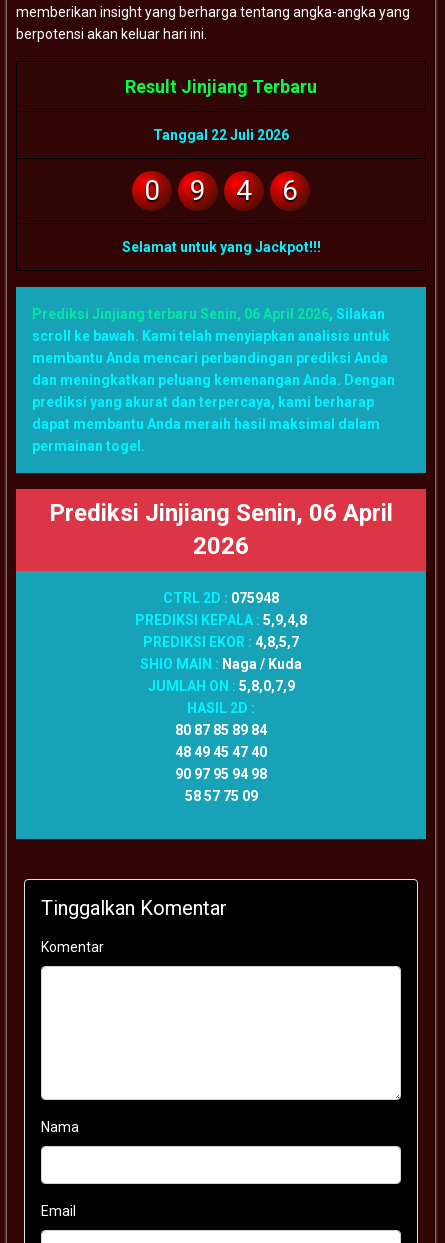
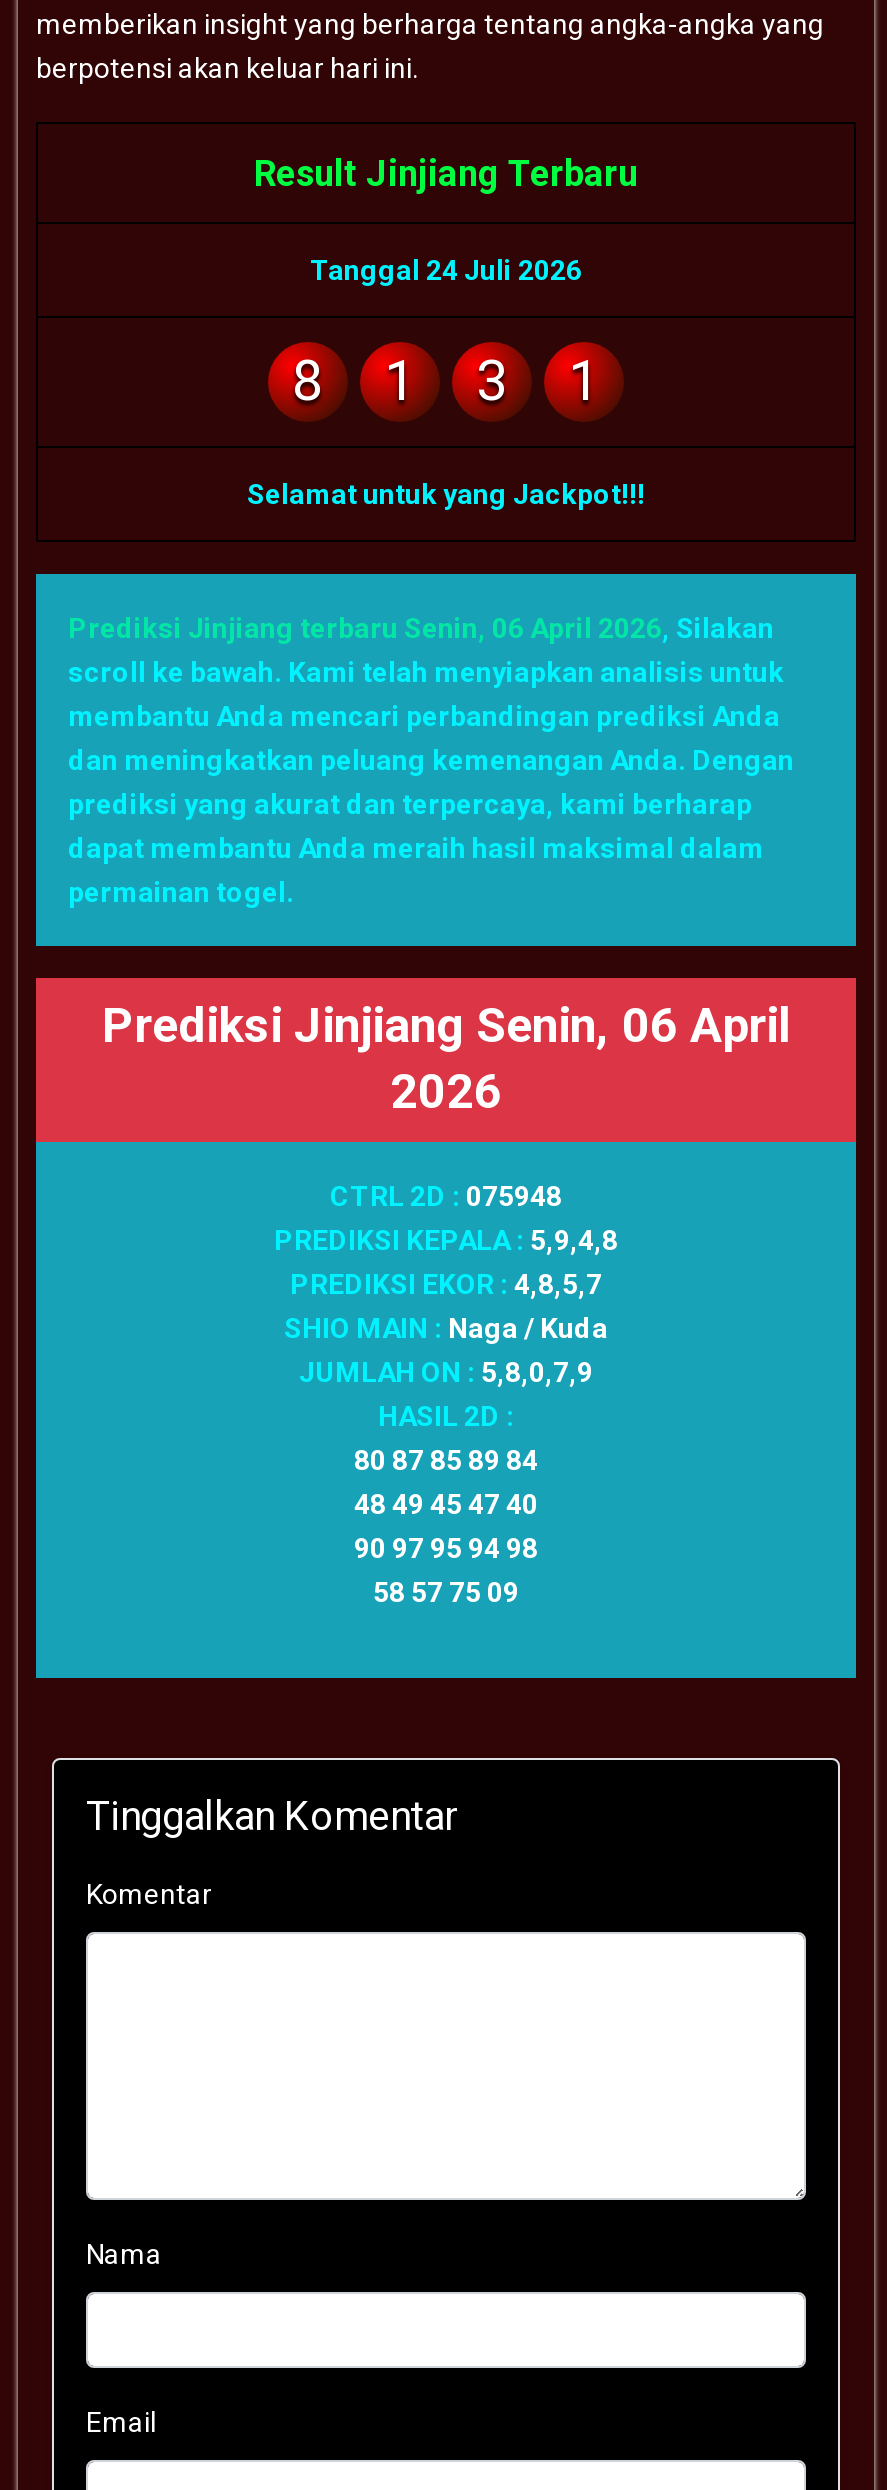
- Tanggal 22 Juli 2026
+ Tanggal 24 Juli 2026

- 0
+ 8

- 9
+ 1

- 4
+ 3

- 6
+ 1
